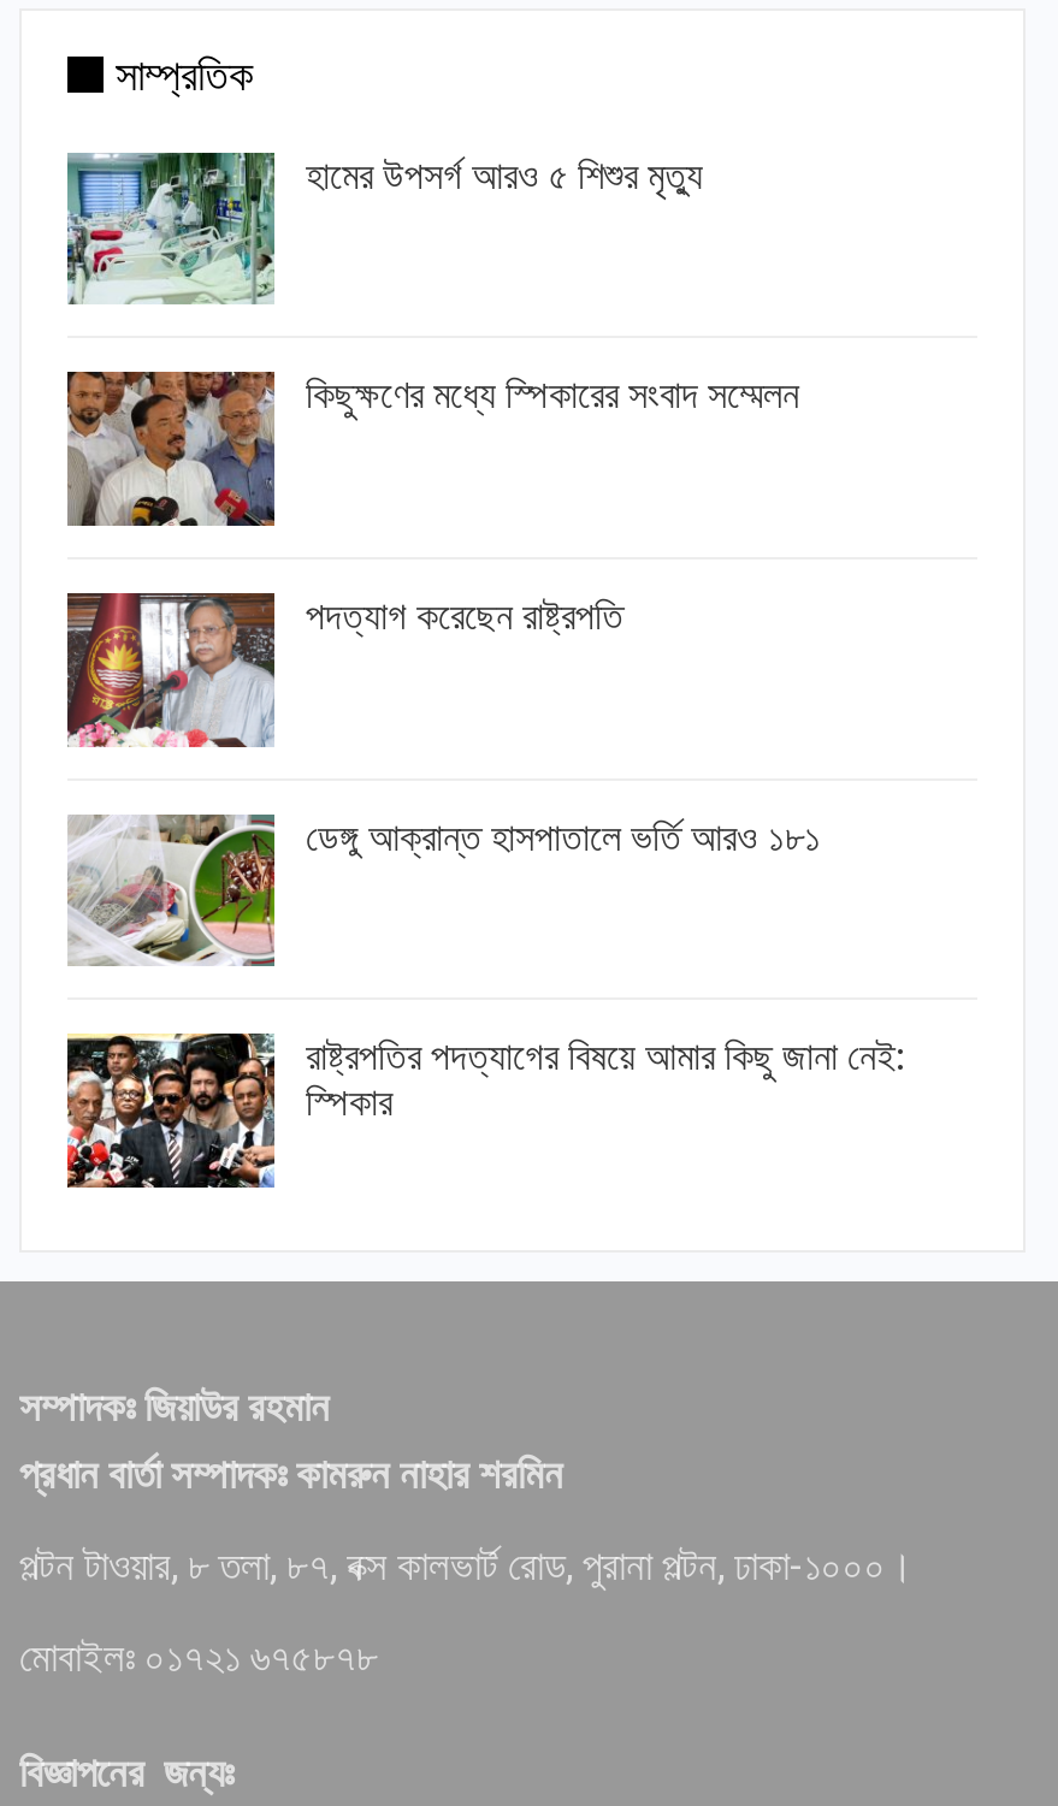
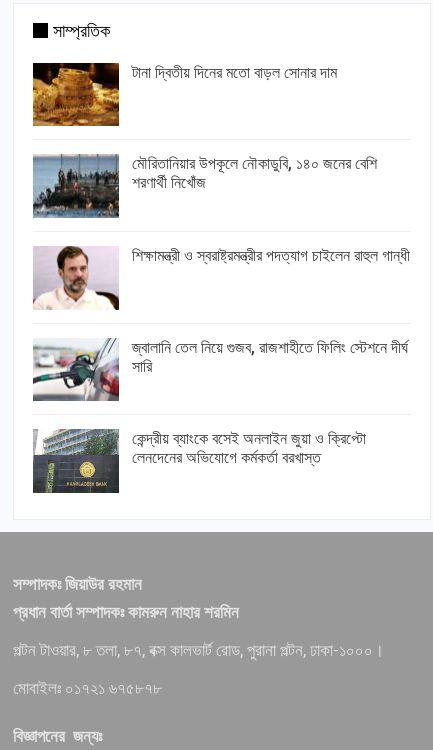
- [image]
- হামের উপসর্গ আরও ৫ শিশুর মৃত্যু
+ [image]
+ টানা দ্বিতীয় দিনের মতো বাড়ল সোনার দাম

- [image]
- কিছুক্ষণের মধ্যে স্পিকারের সংবাদ সম্মেলন
+ [image]
+ মৌরিতানিয়ার উপকূলে নৌকাডুবি, ১৪০ জনের বেশি
+ শরণার্থী নিখোঁজ

- [image]
- পদত্যাগ করেছেন রাষ্ট্রপতি
+ [image]
+ শিক্ষামন্ত্রী ও স্বরাষ্ট্রমন্ত্রীর পদত্যাগ চাইলেন রাহুল গান্ধী

- [image]
- ডেঙ্গু আক্রান্ত হাসপাতালে ভর্তি আরও ১৮১
+ [image]
+ জ্বালানি তেল নিয়ে গুজব, রাজশাহীতে ফিলিং স্টেশনে দীর্ঘ
+ সারি

- [image]
- রাষ্ট্রপতির পদত্যাগের বিষয়ে আমার কিছু জানা নেই:
- স্পিকার
+ [image]
+ কেন্দ্রীয় ব্যাংকে বসেই অনলাইন জুয়া ও ক্রিপ্টো
+ লেনদেনের অভিযোগে কর্মকর্তা বরখাস্ত
